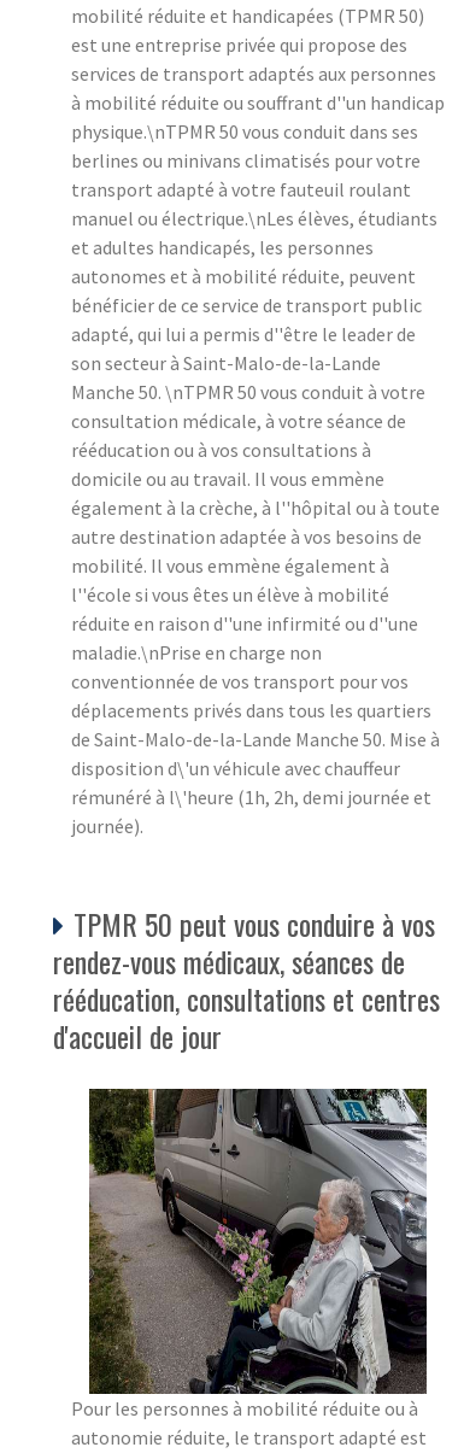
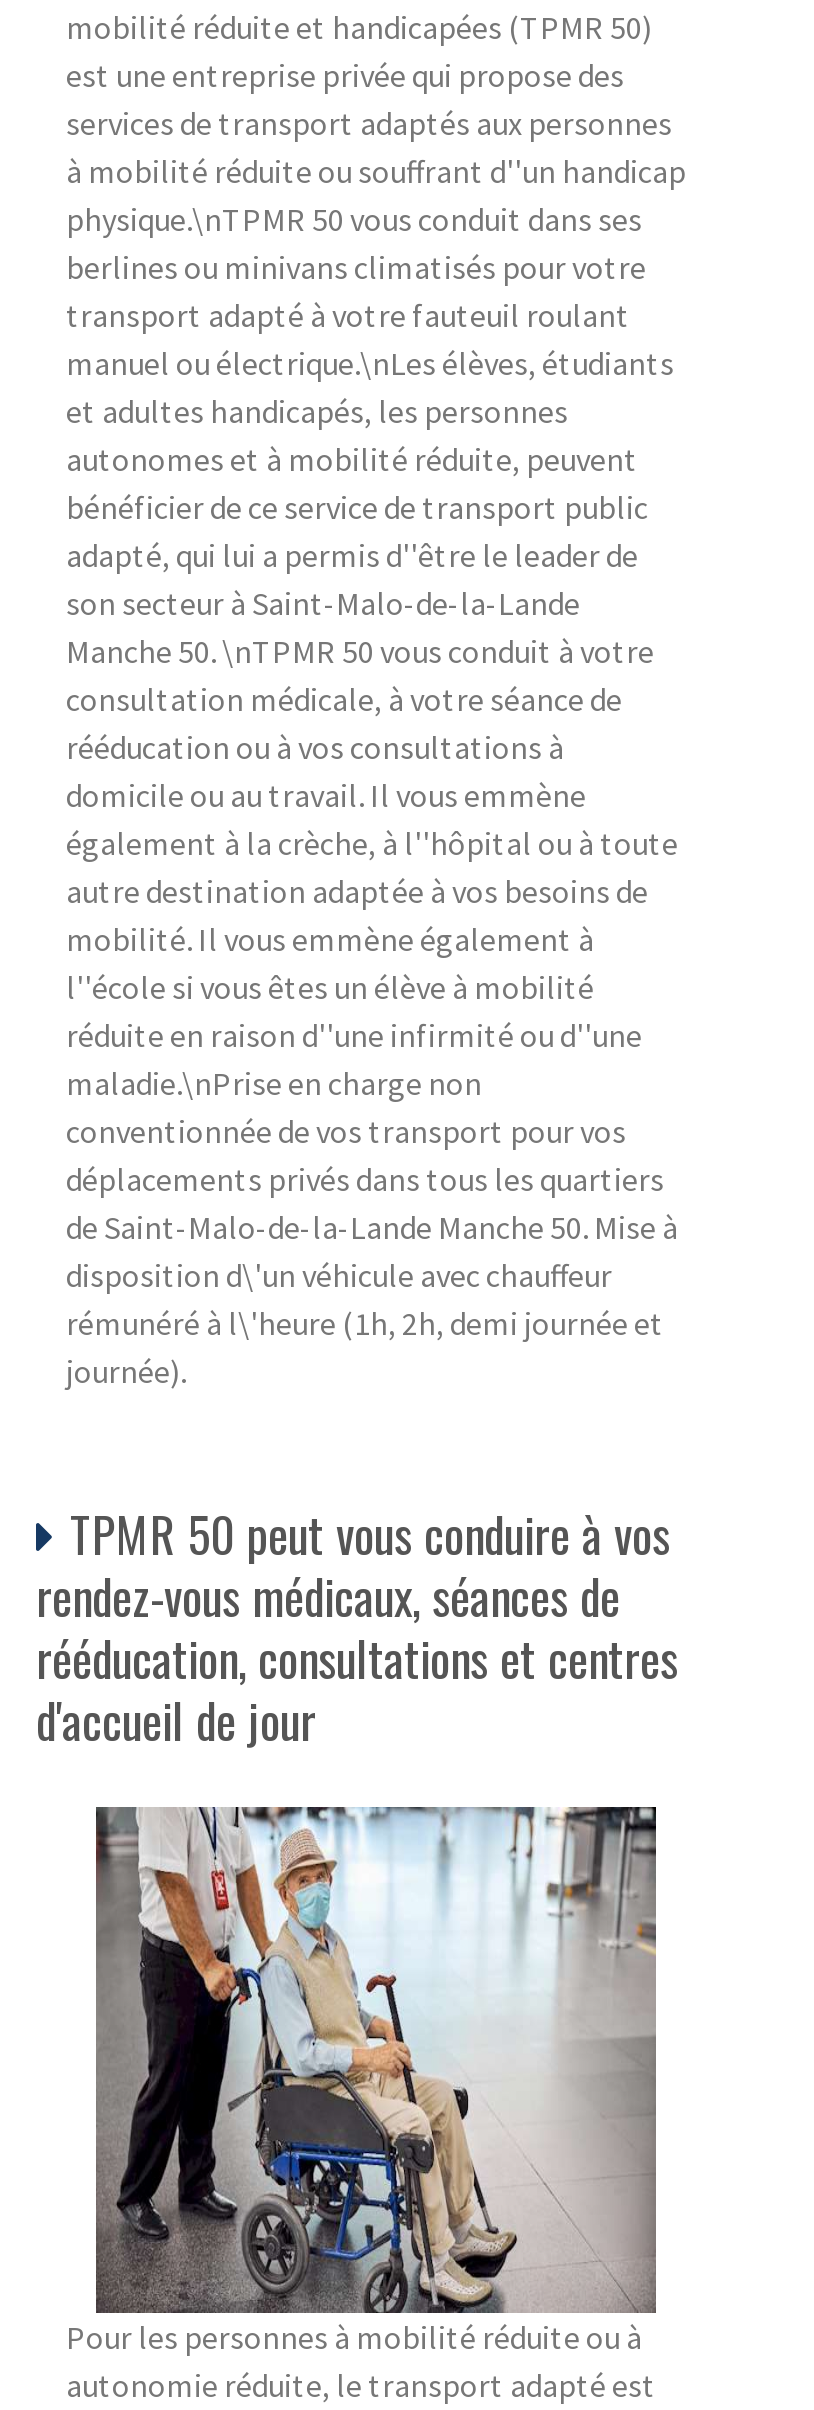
- [image]
+ [image]
